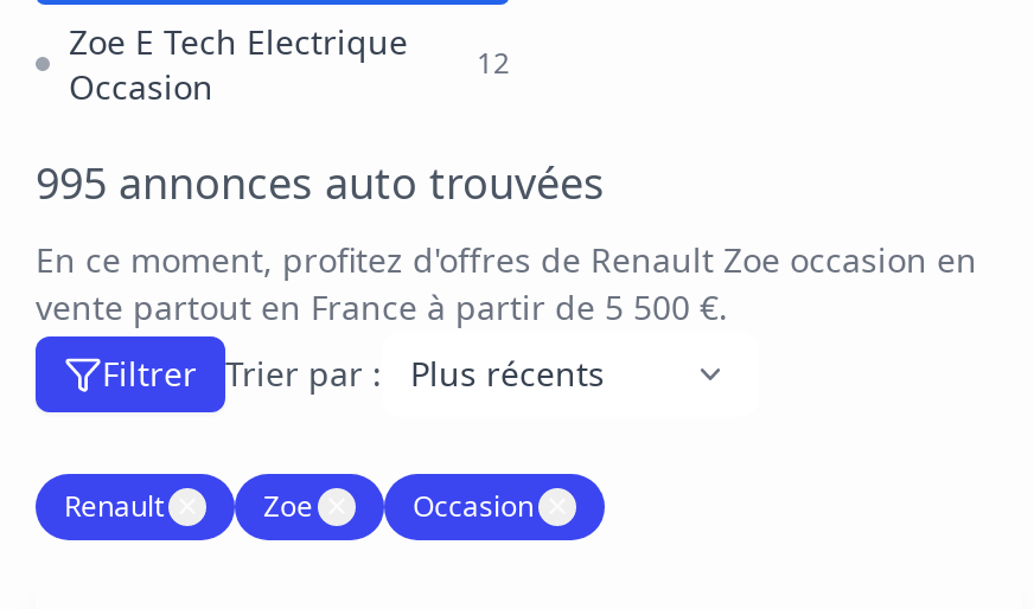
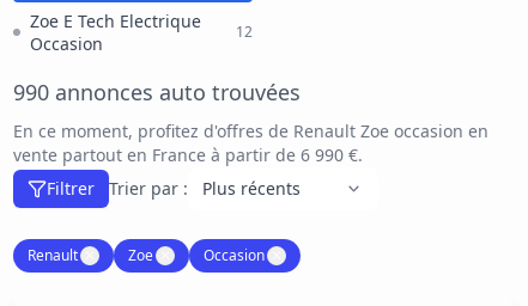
- 995 annonces auto trouvées
+ 990 annonces auto trouvées

- vente partout en France à partir de 5 500 €.
+ vente partout en France à partir de 6 990 €.
